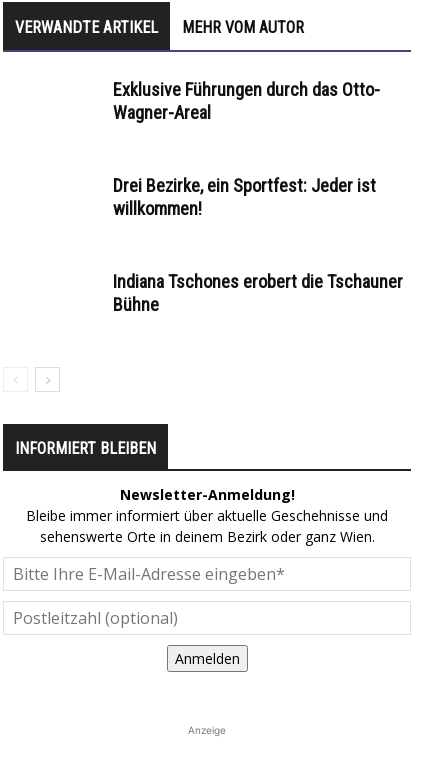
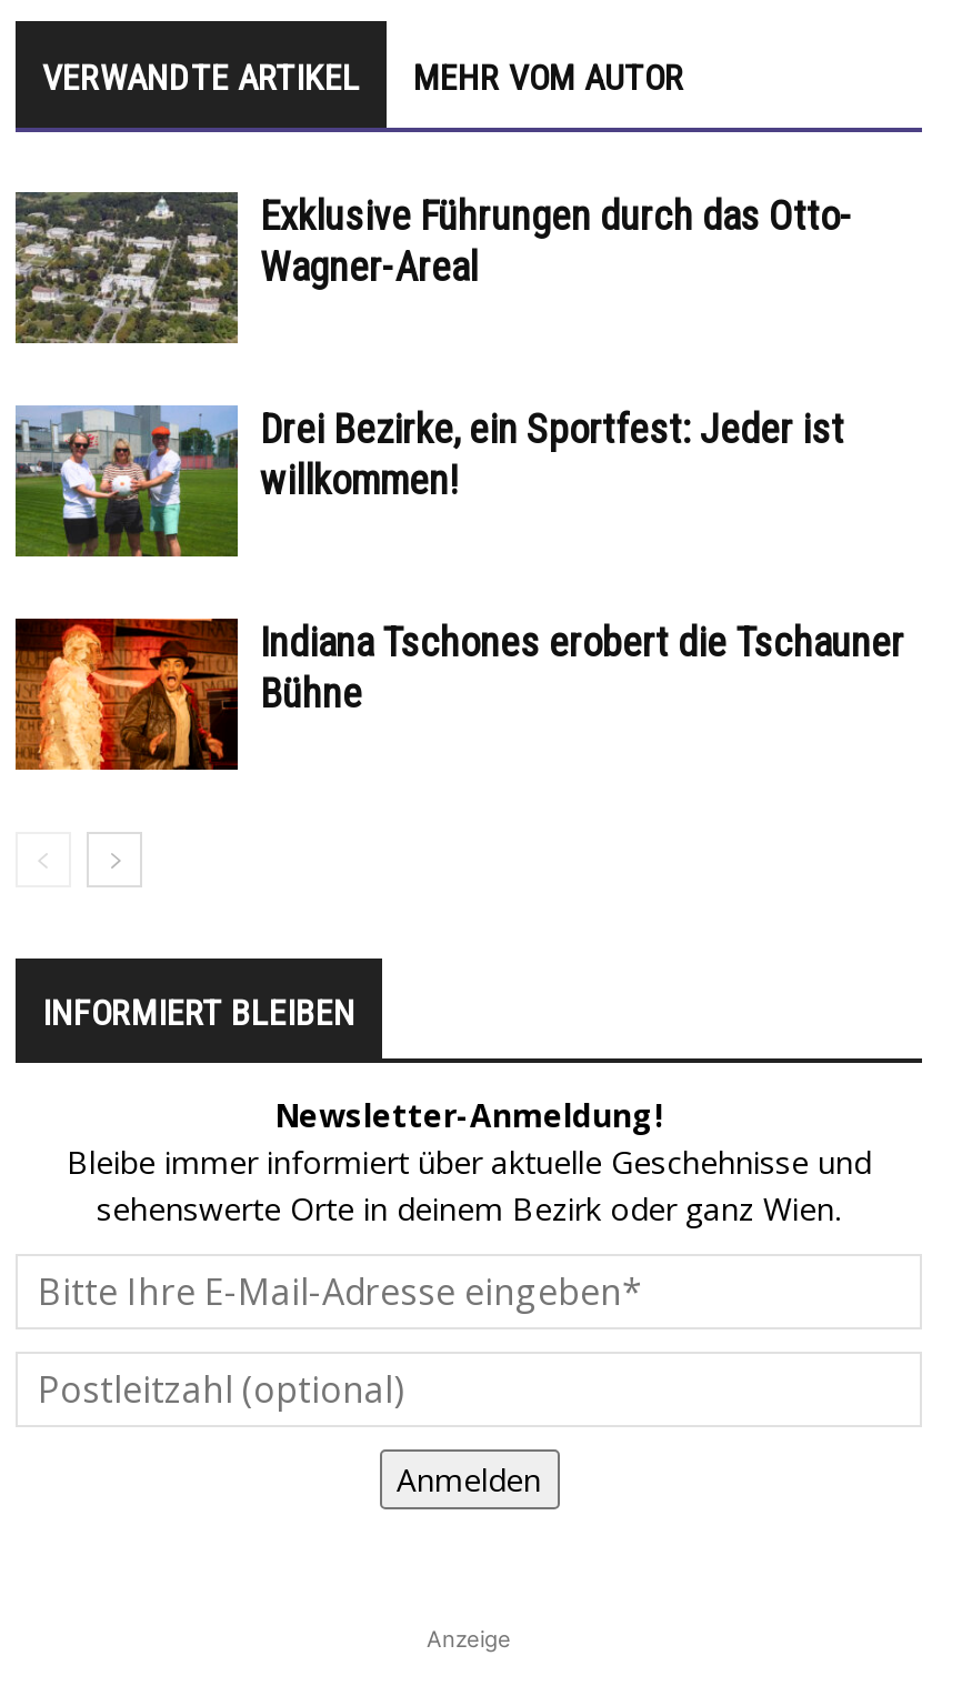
+ [image]

+ [image]

+ [image]
